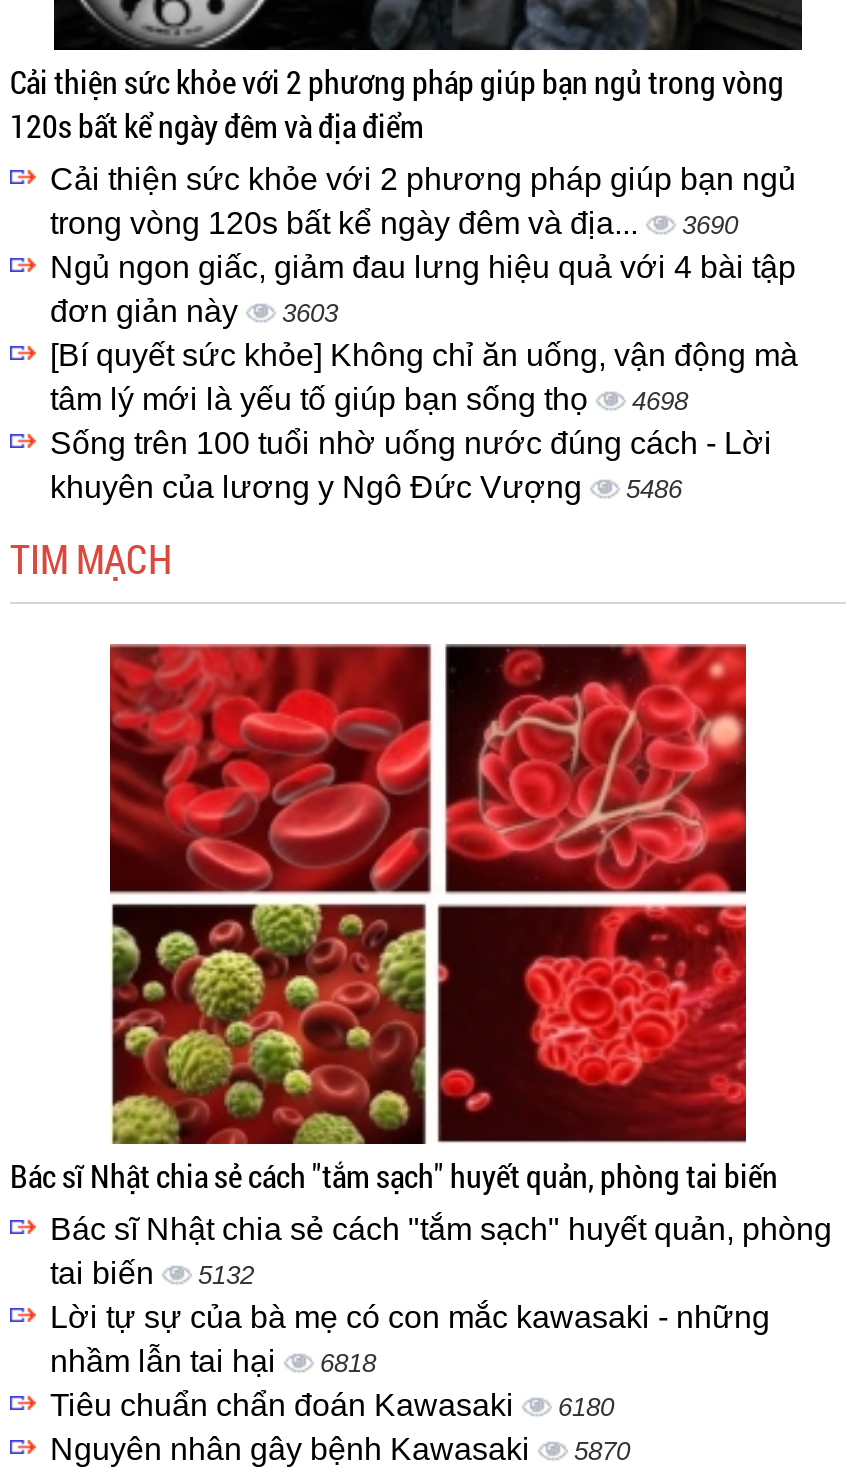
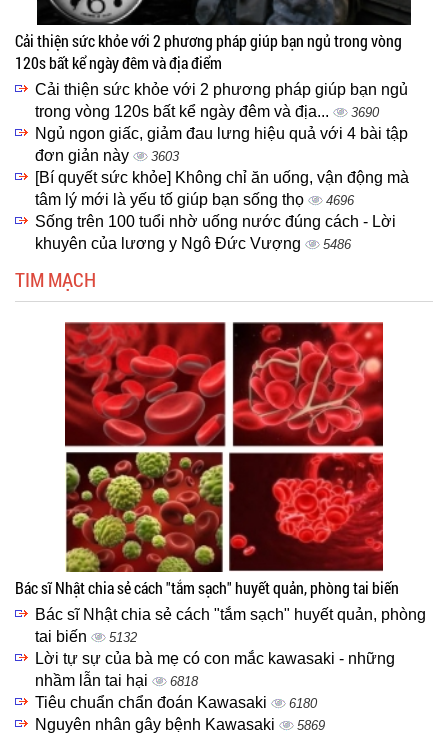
- tâm lý mới là yếu tố giúp bạn sống thọ 4698
+ tâm lý mới là yếu tố giúp bạn sống thọ 4696

- Nguyên nhân gây bệnh Kawasaki 5870
+ Nguyên nhân gây bệnh Kawasaki 5869
